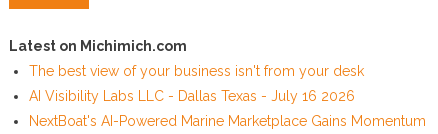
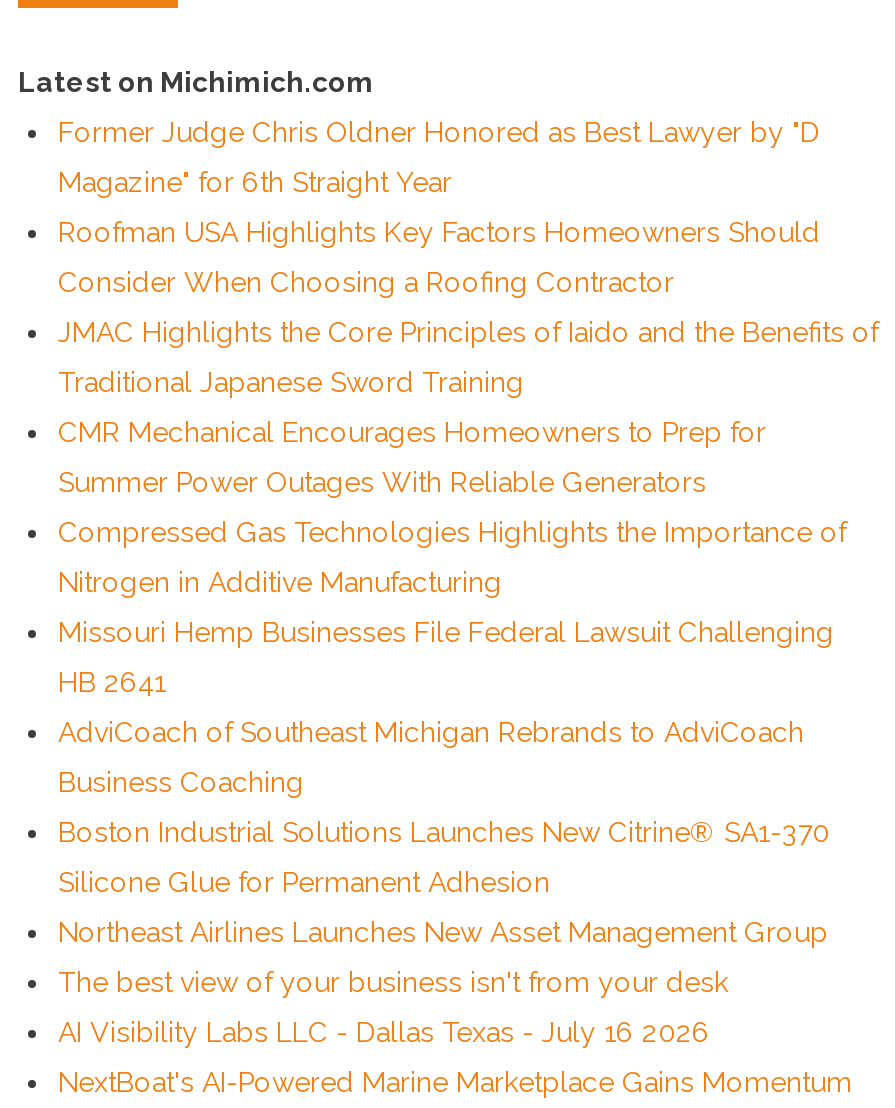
+ Former Judge Chris Oldner Honored as Best Lawyer by "D
+ Magazine" for 6th Straight Year
+ Roofman USA Highlights Key Factors Homeowners Should
+ Consider When Choosing a Roofing Contractor
+ JMAC Highlights the Core Principles of Iaido and the Benefits of
+ Traditional Japanese Sword Training
+ CMR Mechanical Encourages Homeowners to Prep for
+ Summer Power Outages With Reliable Generators
+ Compressed Gas Technologies Highlights the Importance of
+ Nitrogen in Additive Manufacturing
+ Missouri Hemp Businesses File Federal Lawsuit Challenging
+ HB 2641
+ AdviCoach of Southeast Michigan Rebrands to AdviCoach
+ Business Coaching
+ Boston Industrial Solutions Launches New Citrine® SA1-370
+ Silicone Glue for Permanent Adhesion
+ Northeast Airlines Launches New Asset Management Group
